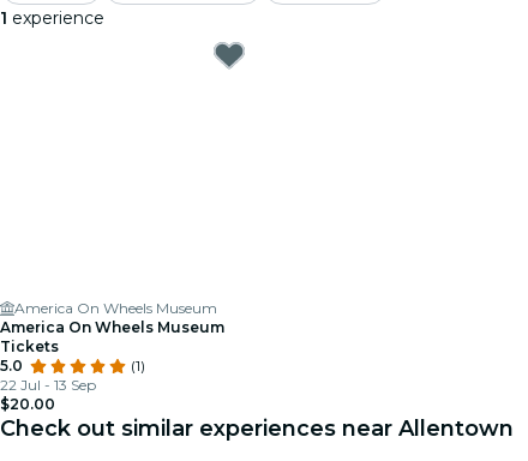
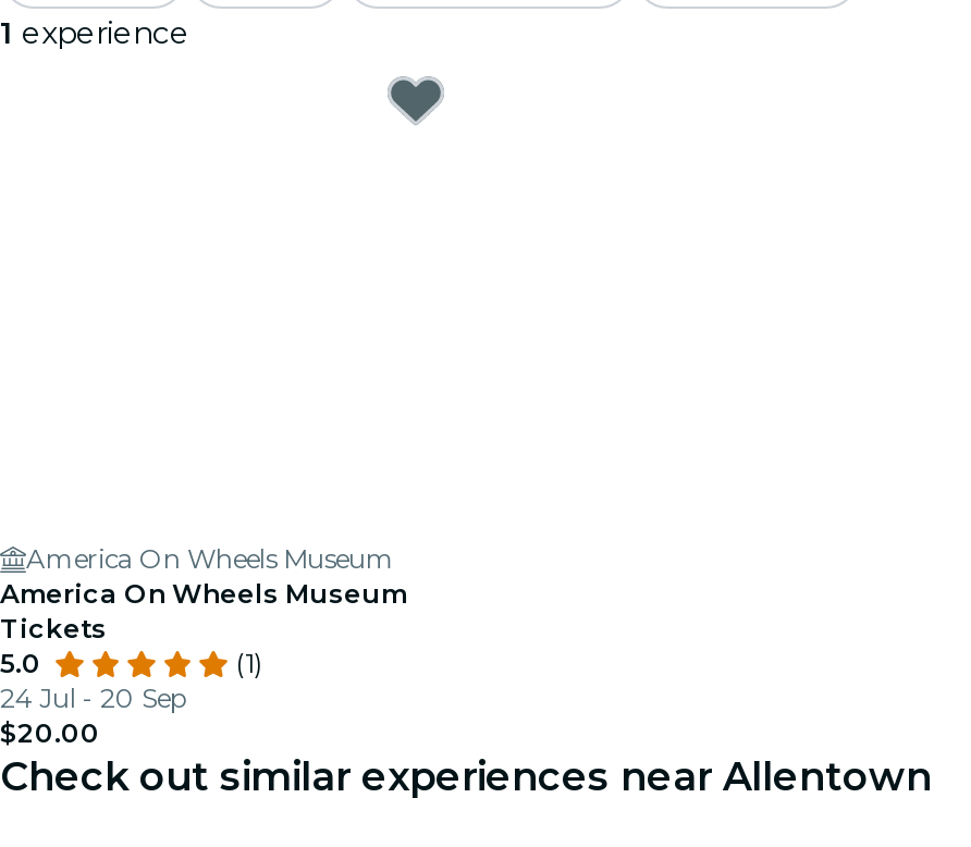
- 22 Jul - 13 Sep
+ 24 Jul - 20 Sep
